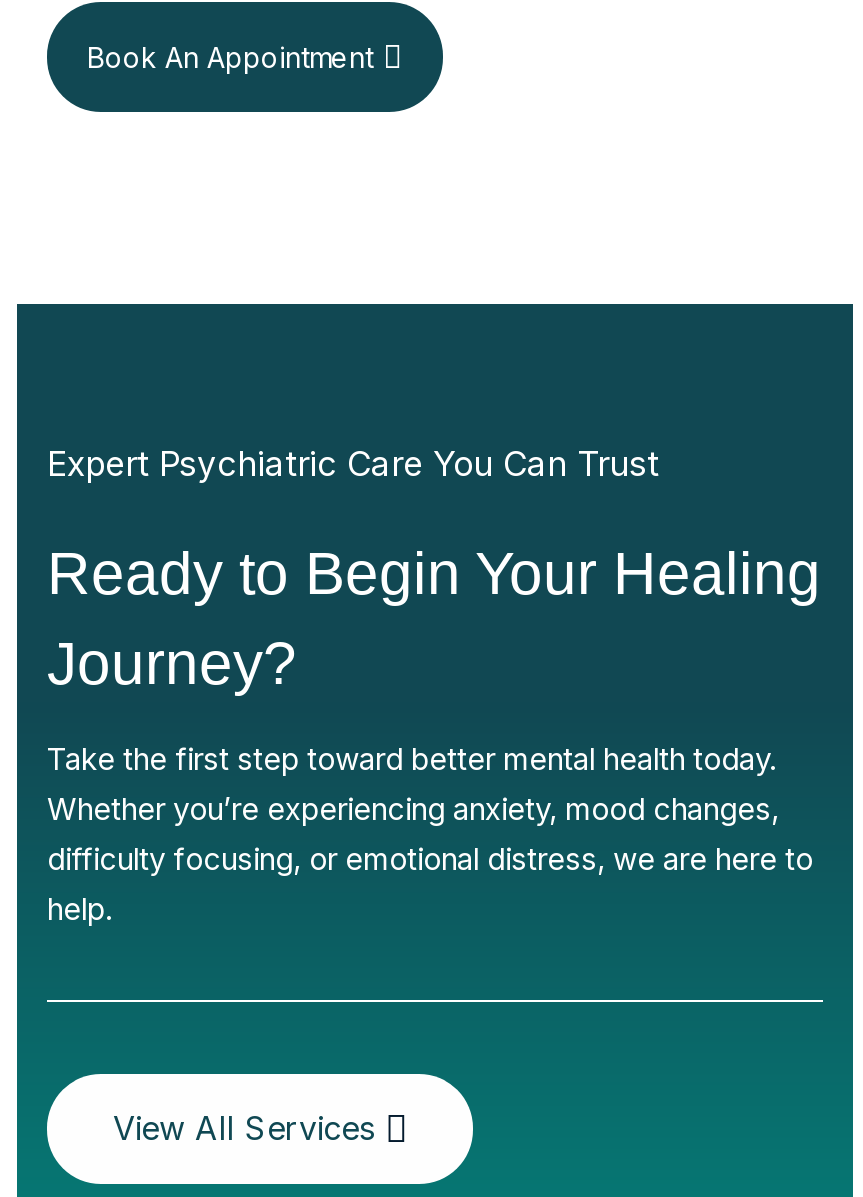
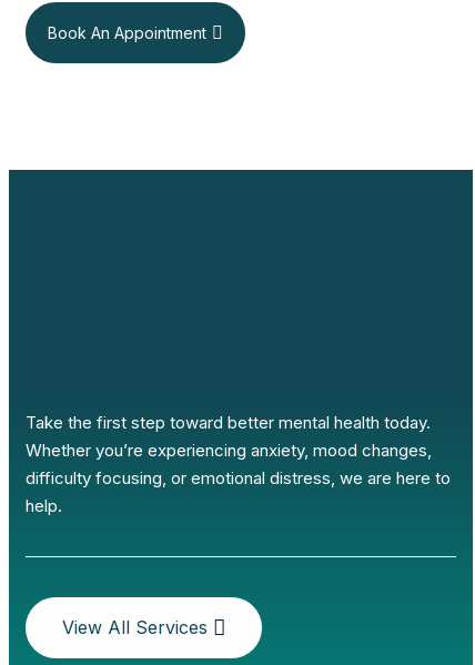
- Expert Psychiatric Care You Can Trust
- Ready to Begin Your Healing
- Journey?
